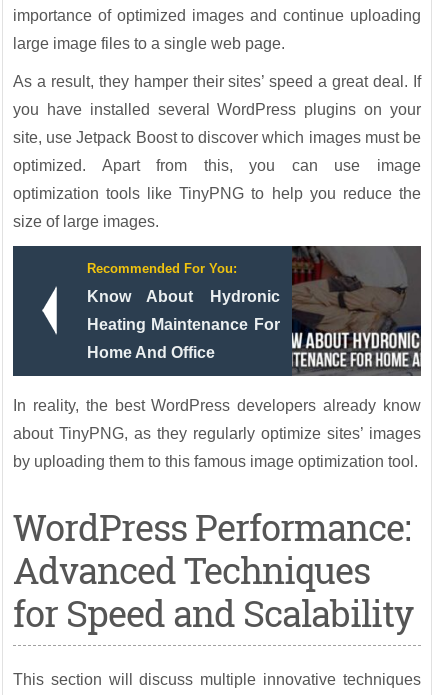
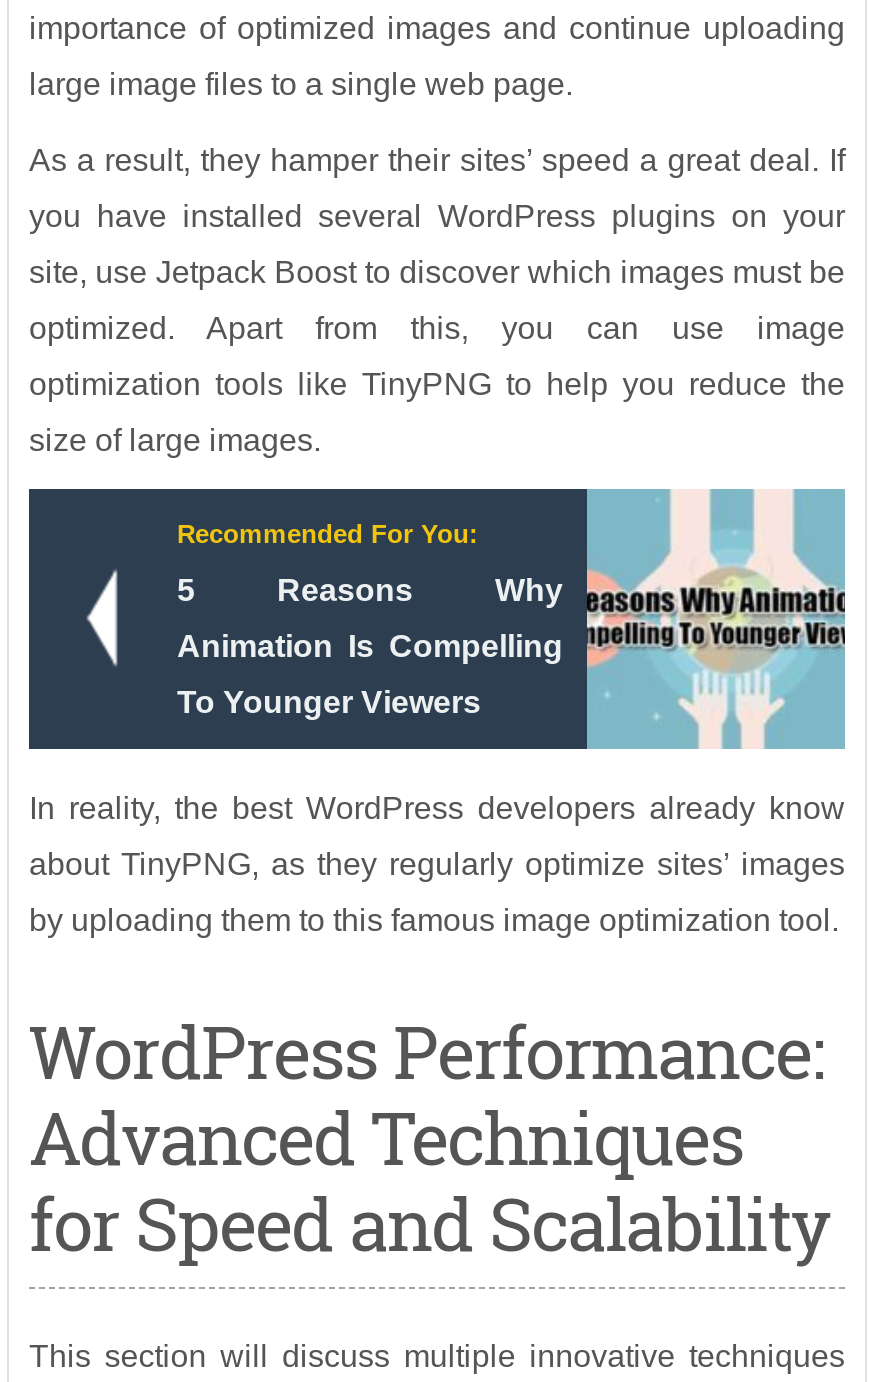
- [image]
- Know About Hydronic
+ [image]
+ 5 Reasons Why

- Heating Maintenance For
+ Animation Is Compelling

- Home And Office
+ To Younger Viewers
